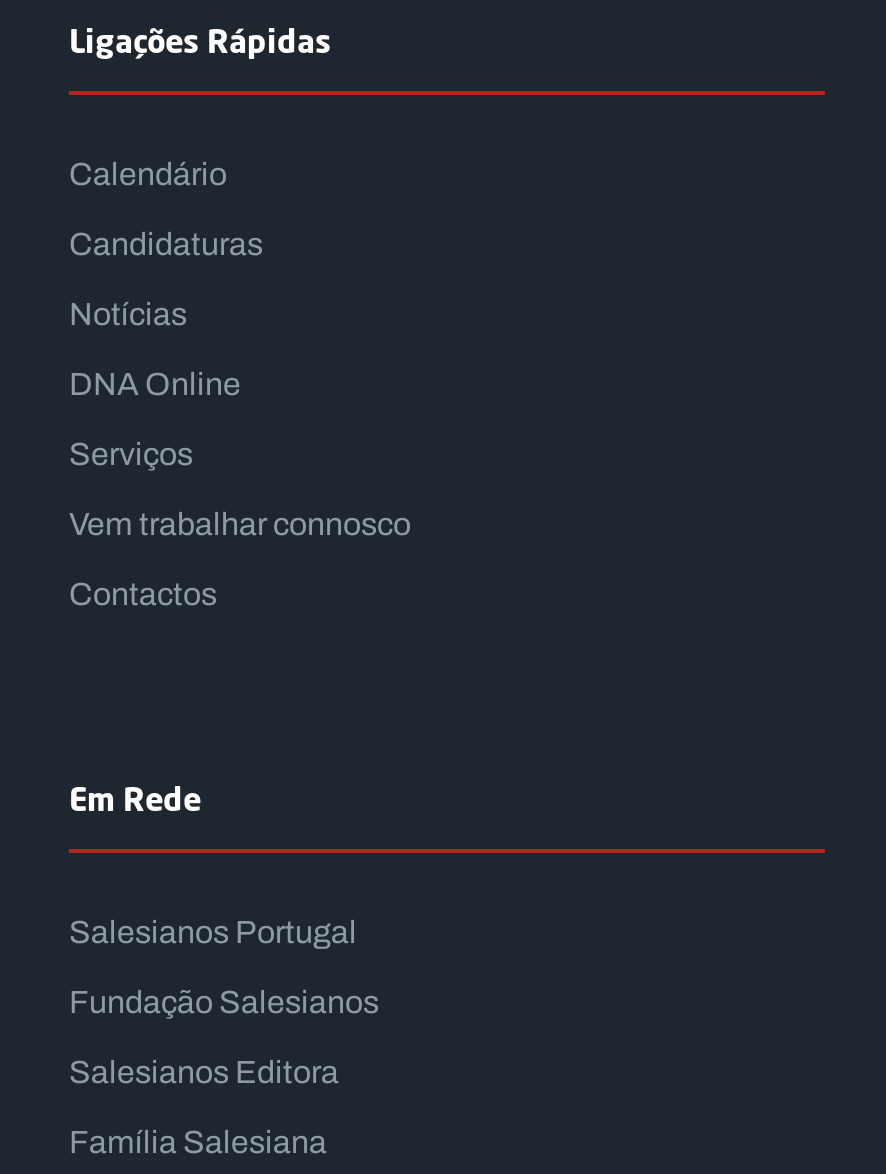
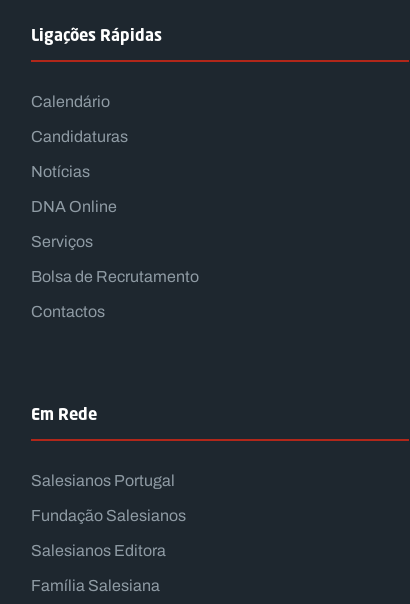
- Vem trabalhar connosco
+ Bolsa de Recrutamento
